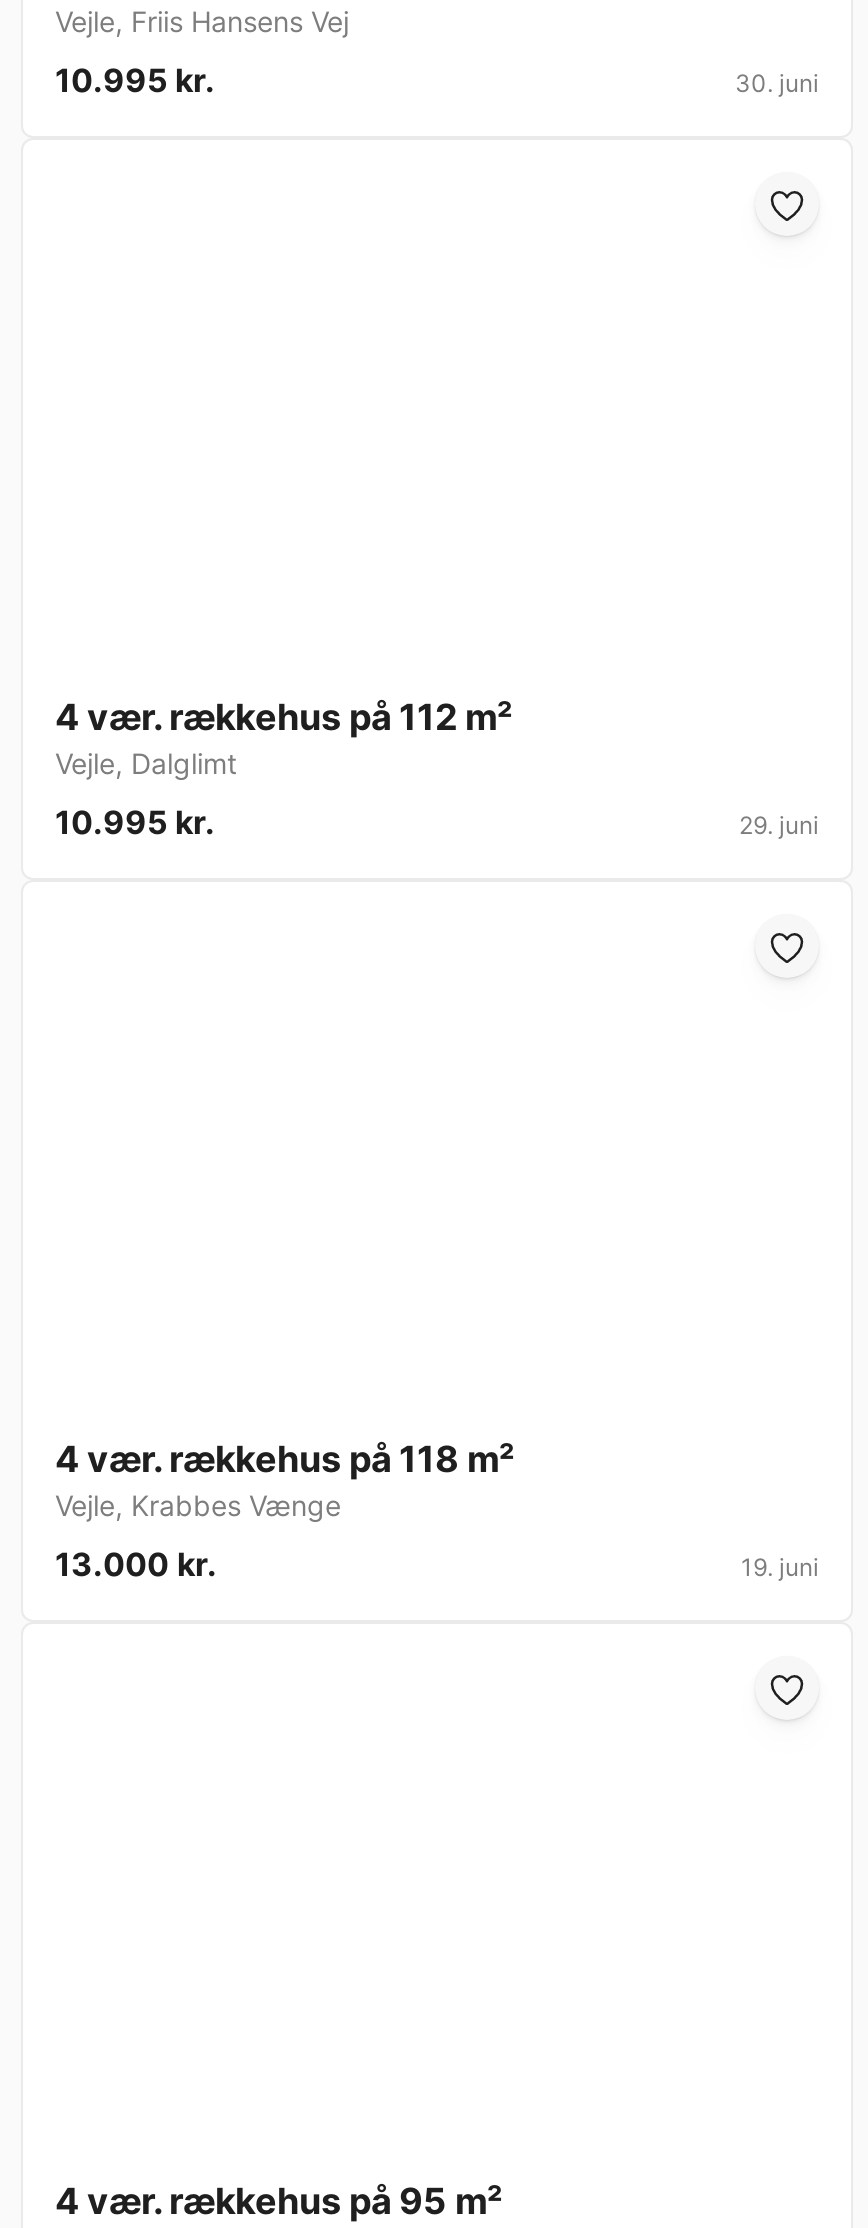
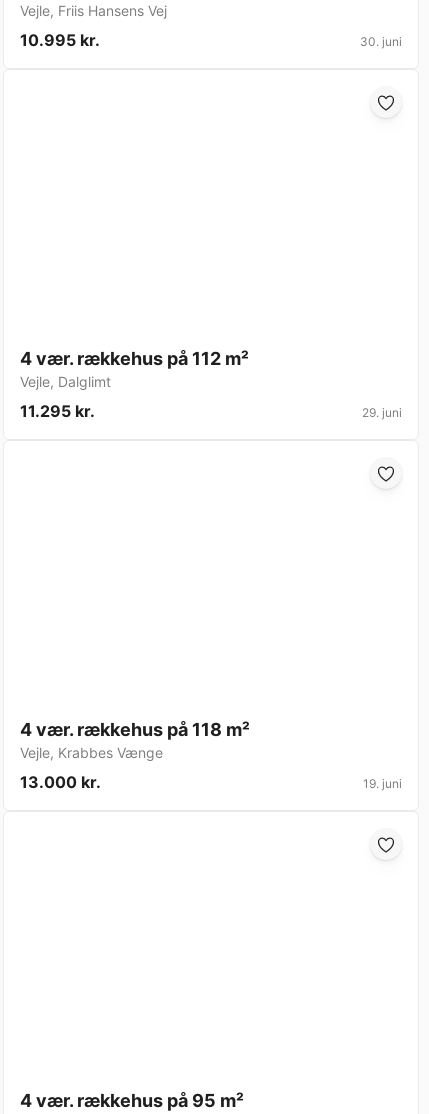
- 10.995 kr.
+ 11.295 kr.
